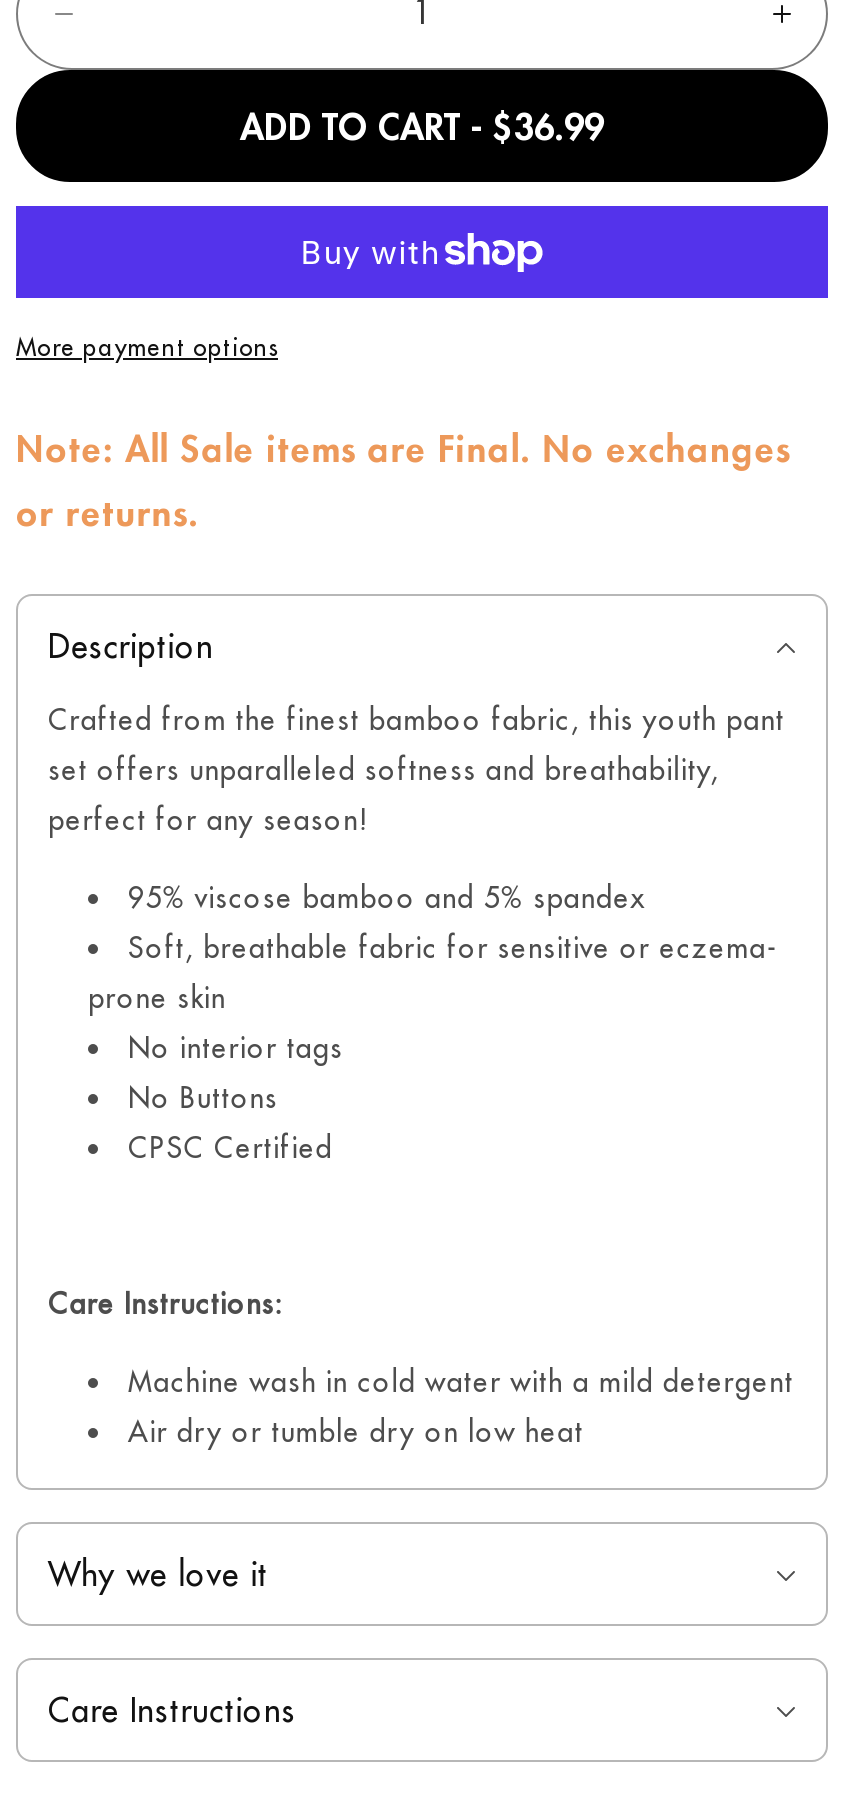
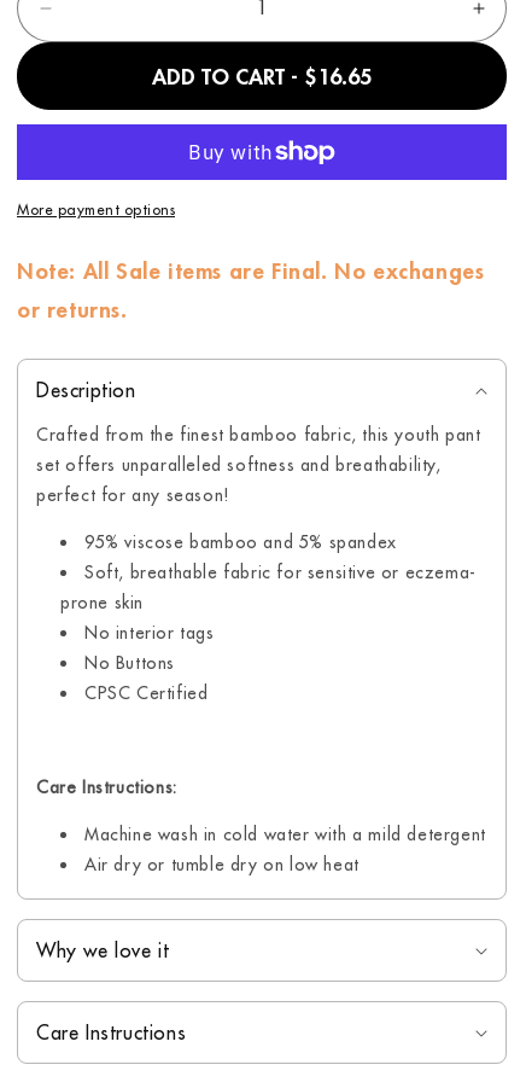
- ADD TO CART - $36.99
+ ADD TO CART - $16.65
